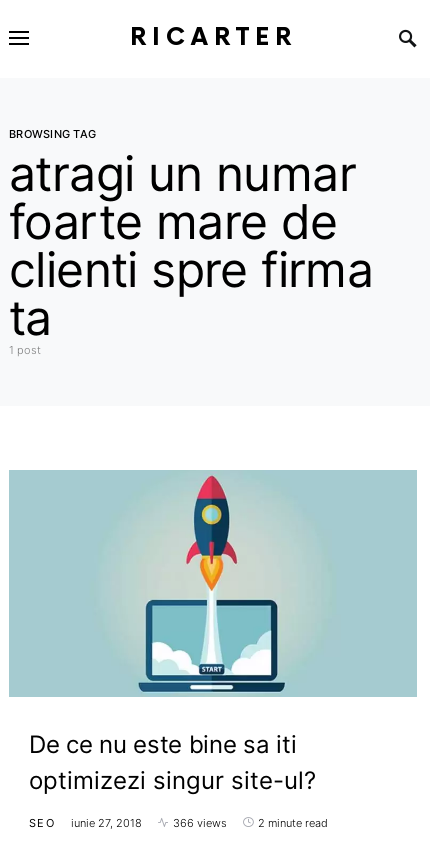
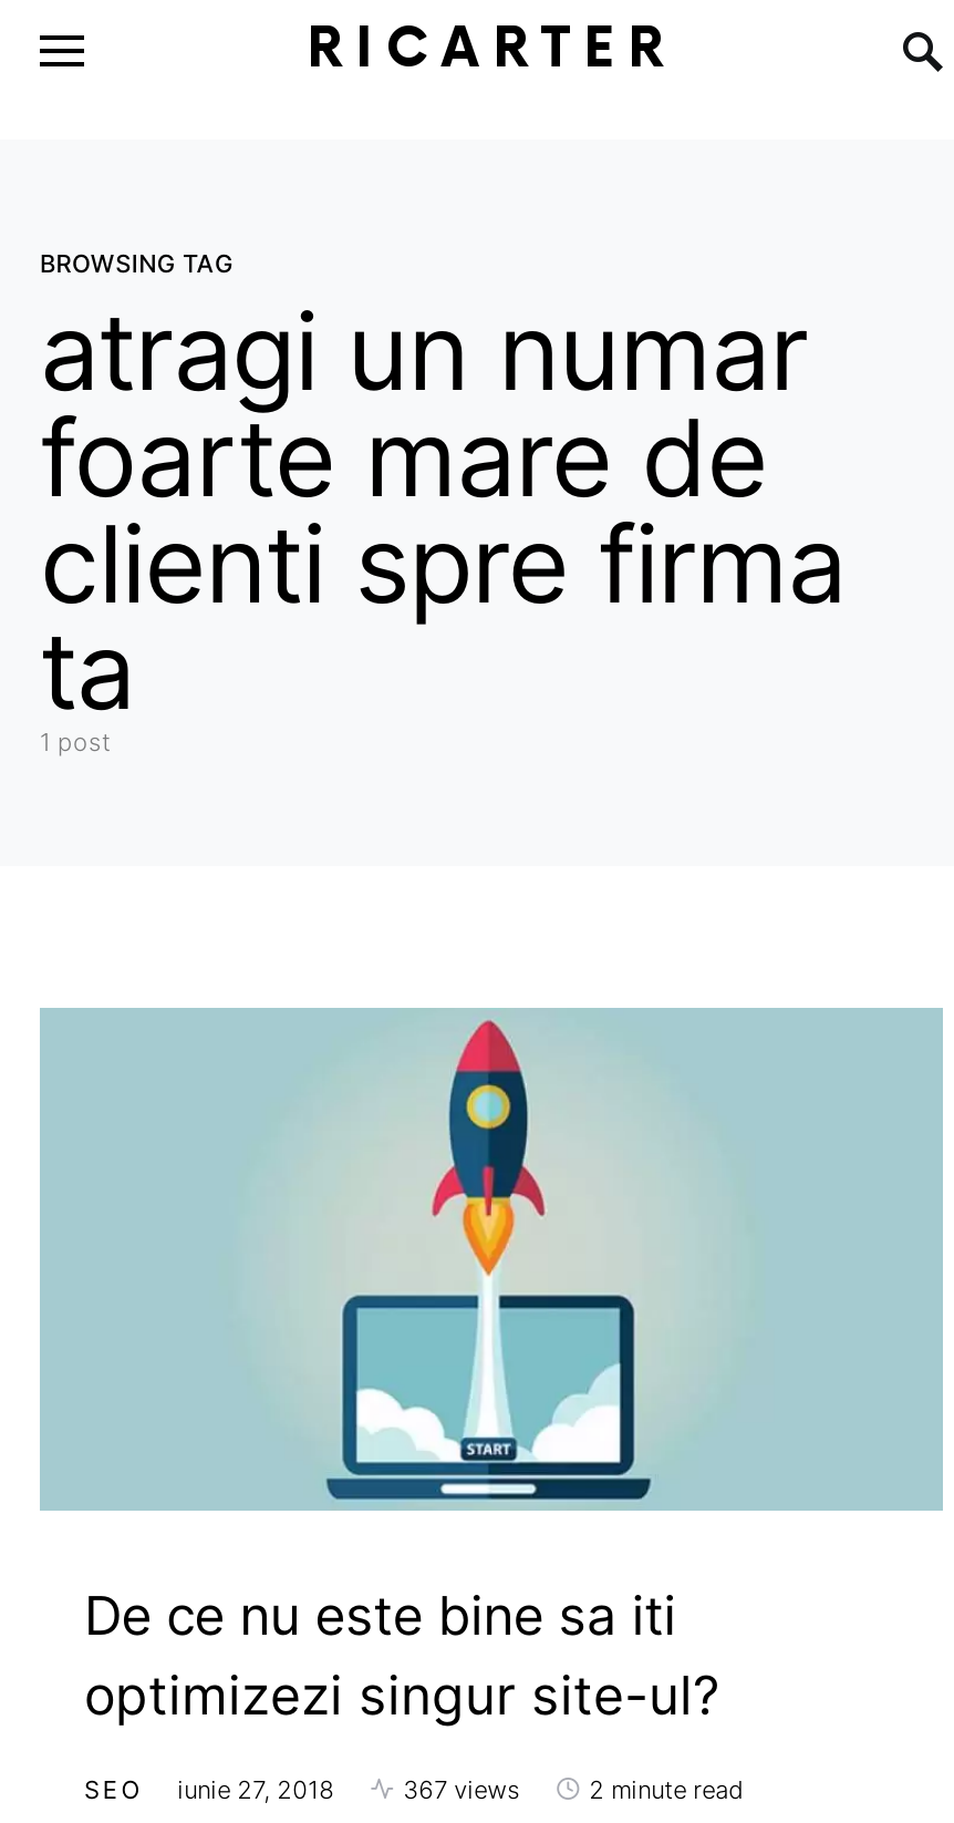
- 366 views
+ 367 views
